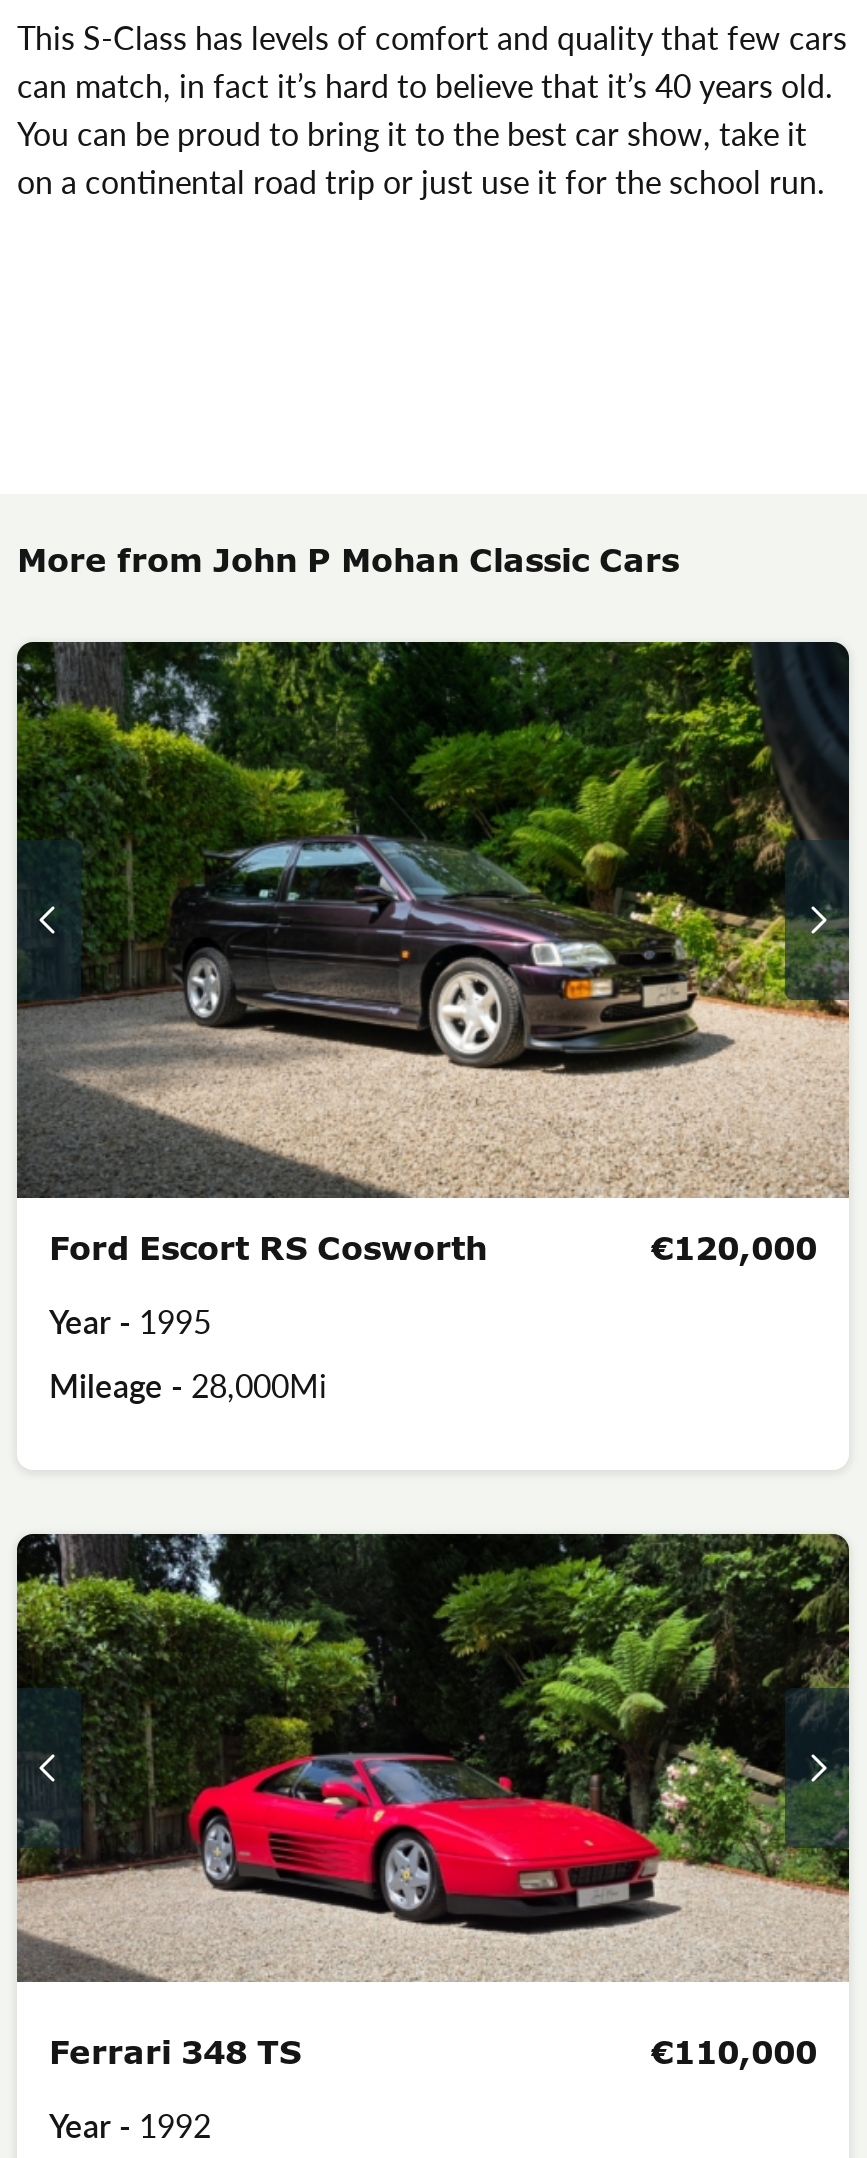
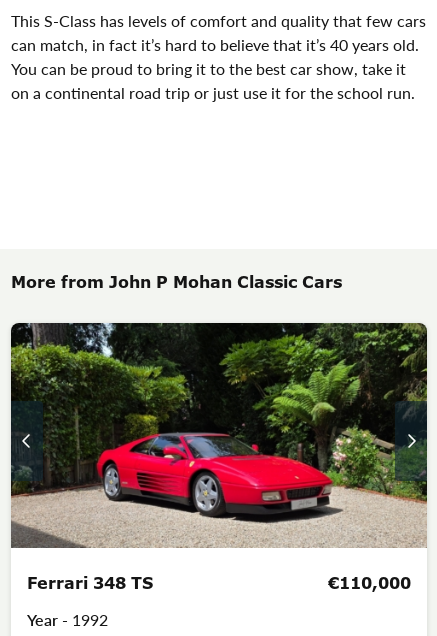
- [image]
- Ford Escort RS Cosworth
- Year - 1995
- Mileage - 28,000Mi

- €120,000
